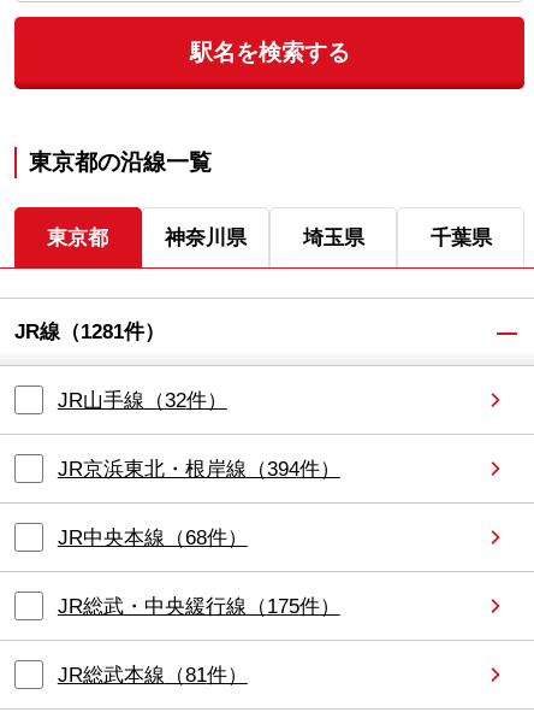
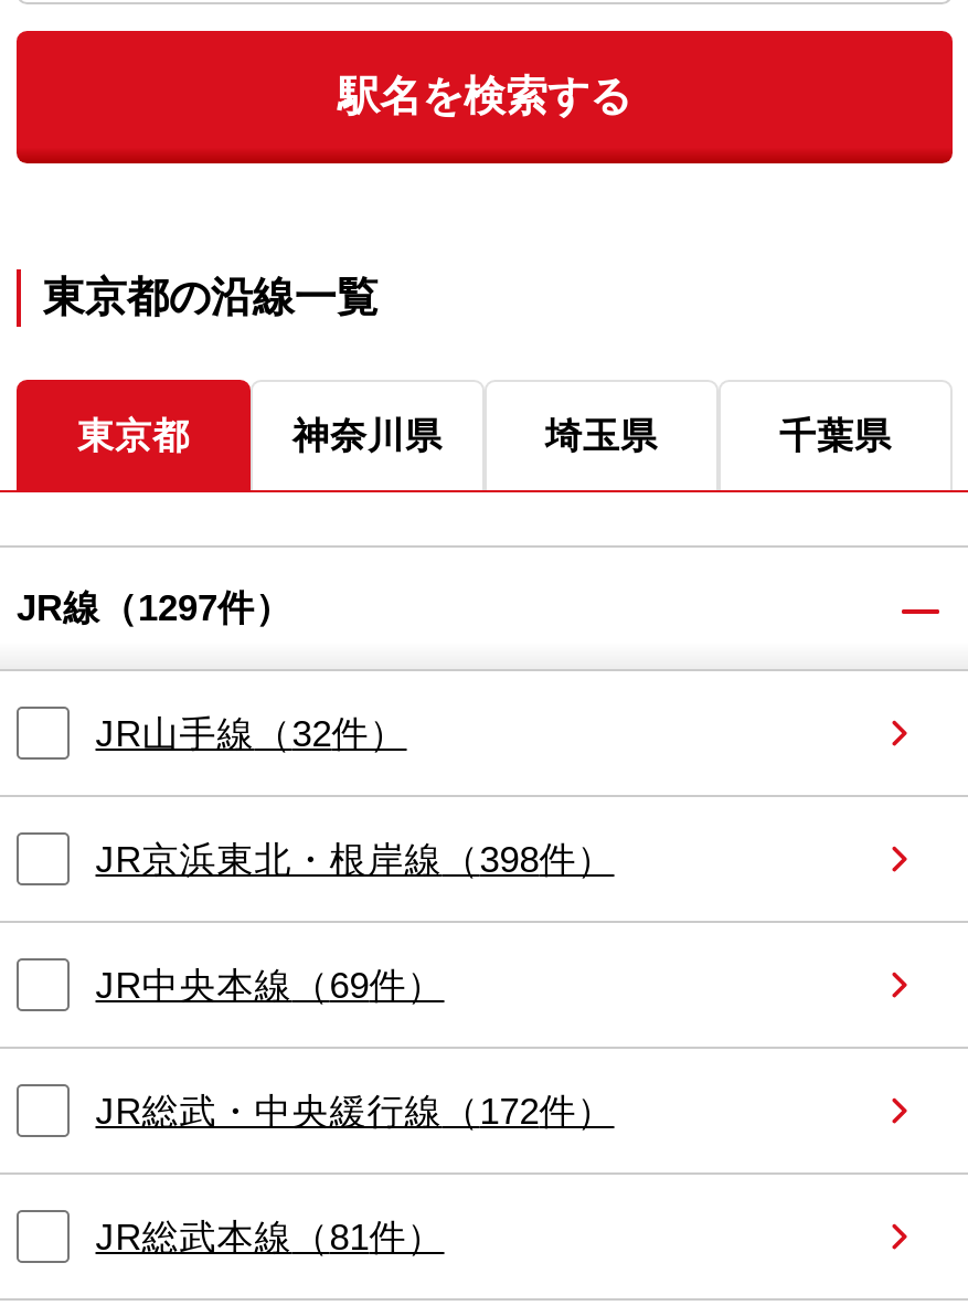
- JR線（1281件）
+ JR線（1297件）

- JR京浜東北・根岸線（394件）
+ JR京浜東北・根岸線（398件）

- JR中央本線（68件）
+ JR中央本線（69件）

- JR総武・中央緩行線（175件）
+ JR総武・中央緩行線（172件）
